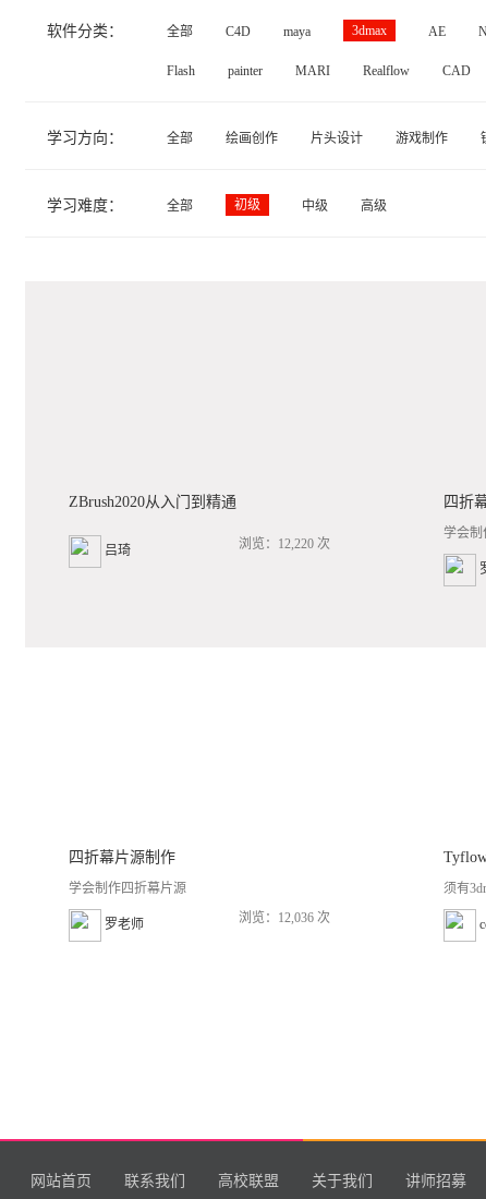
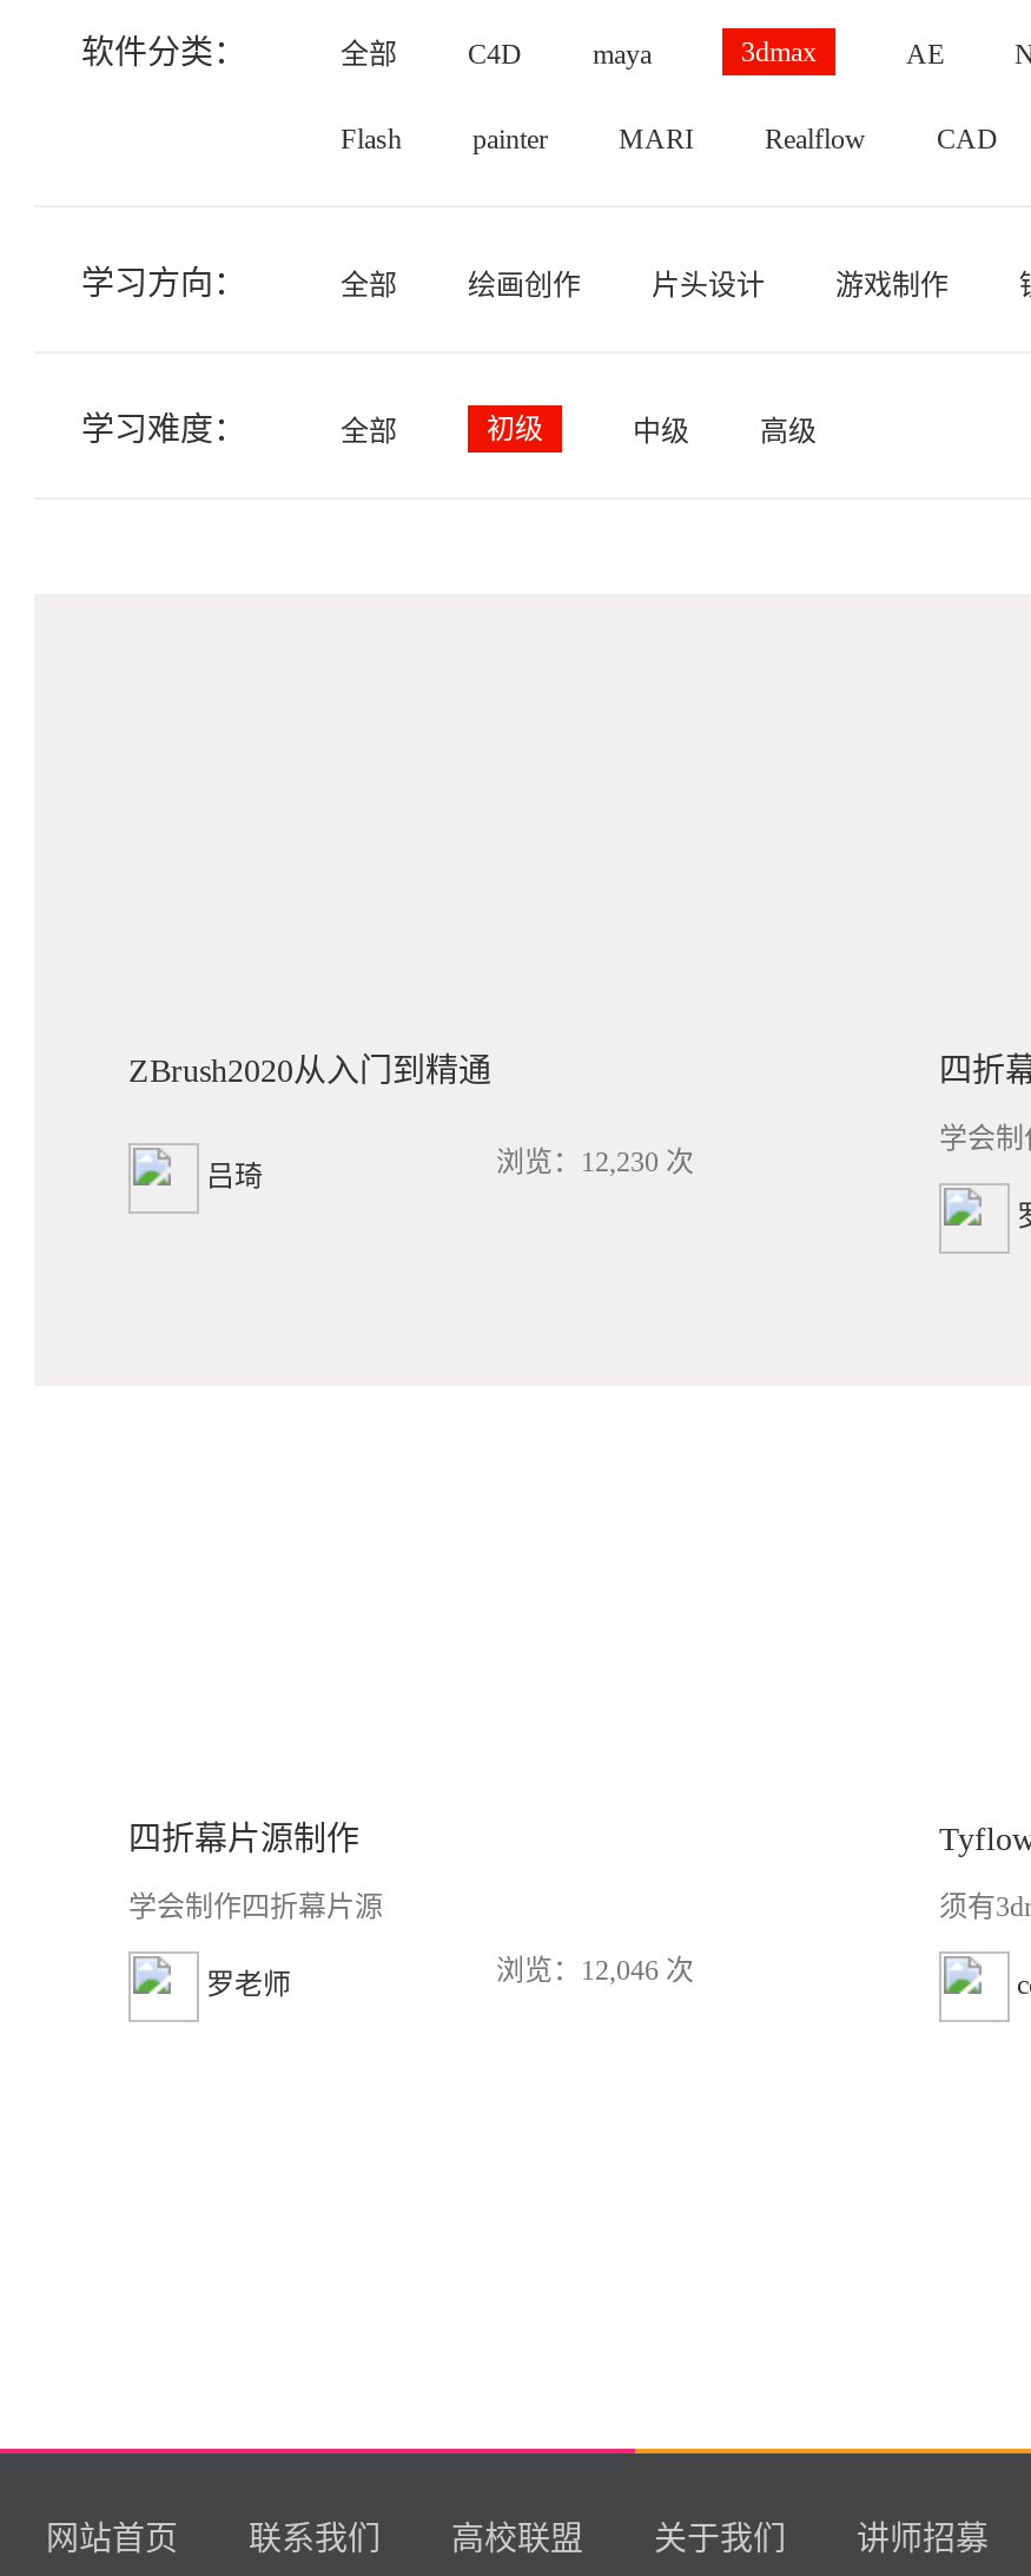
- 浏览：12,220 次
+ 浏览：12,230 次

- 浏览：12,036 次
+ 浏览：12,046 次
